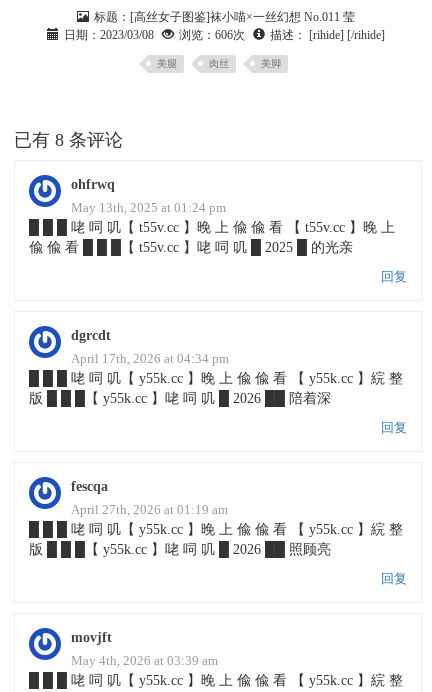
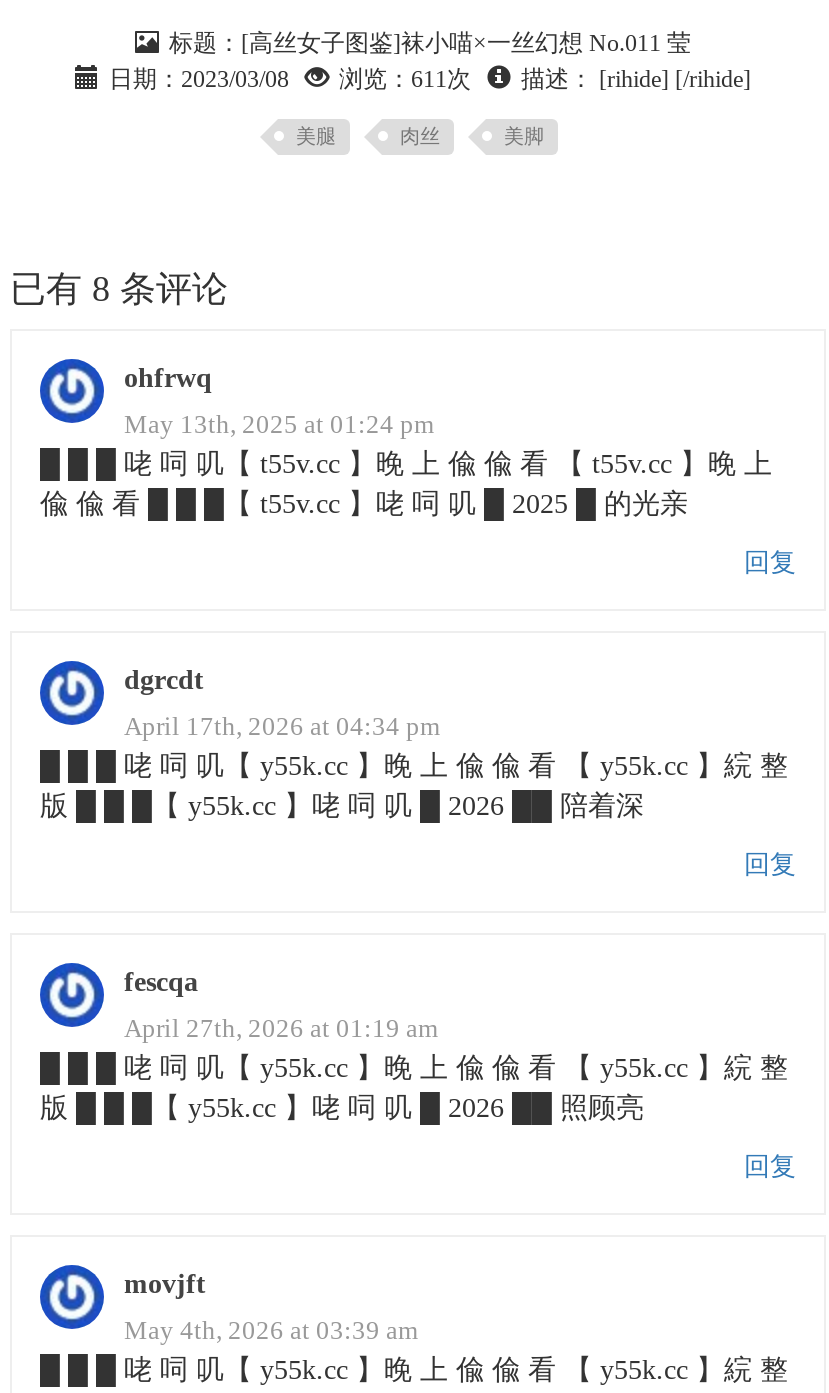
- 日期：2023/03/08 浏览：606次 描述：[rihide] [/rihide]
+ 日期：2023/03/08 浏览：611次 描述：[rihide] [/rihide]
